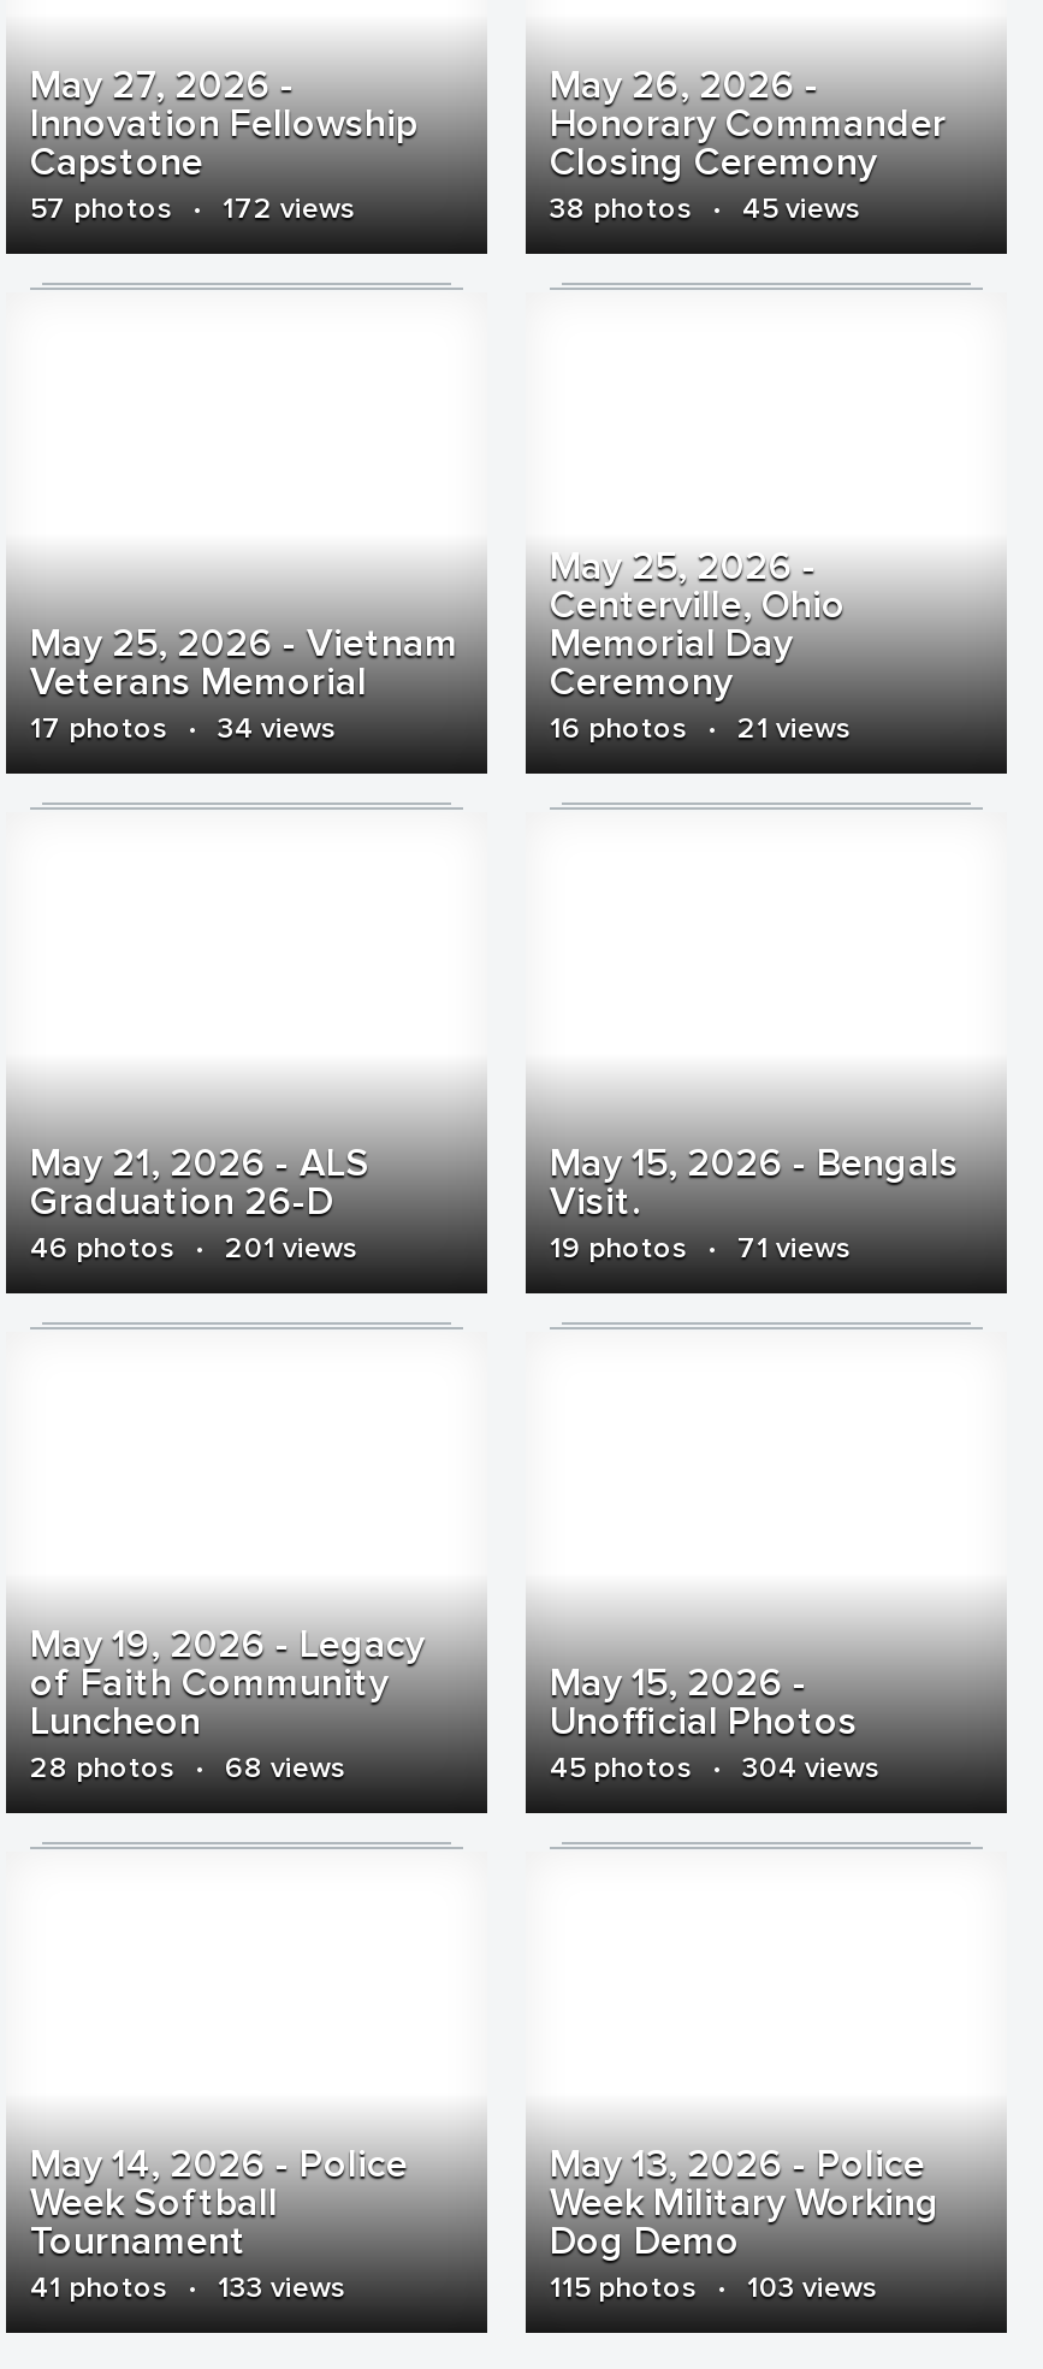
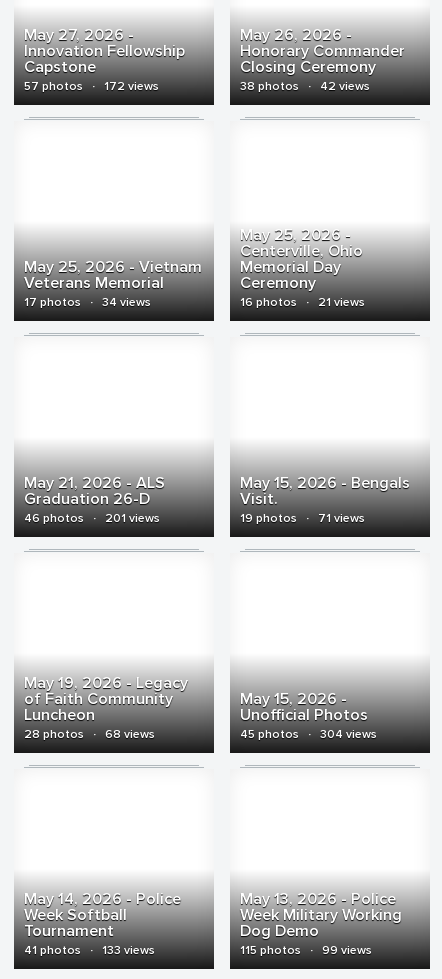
- 38 photos · 45 views
+ 38 photos · 42 views

- 115 photos · 103 views
+ 115 photos · 99 views
